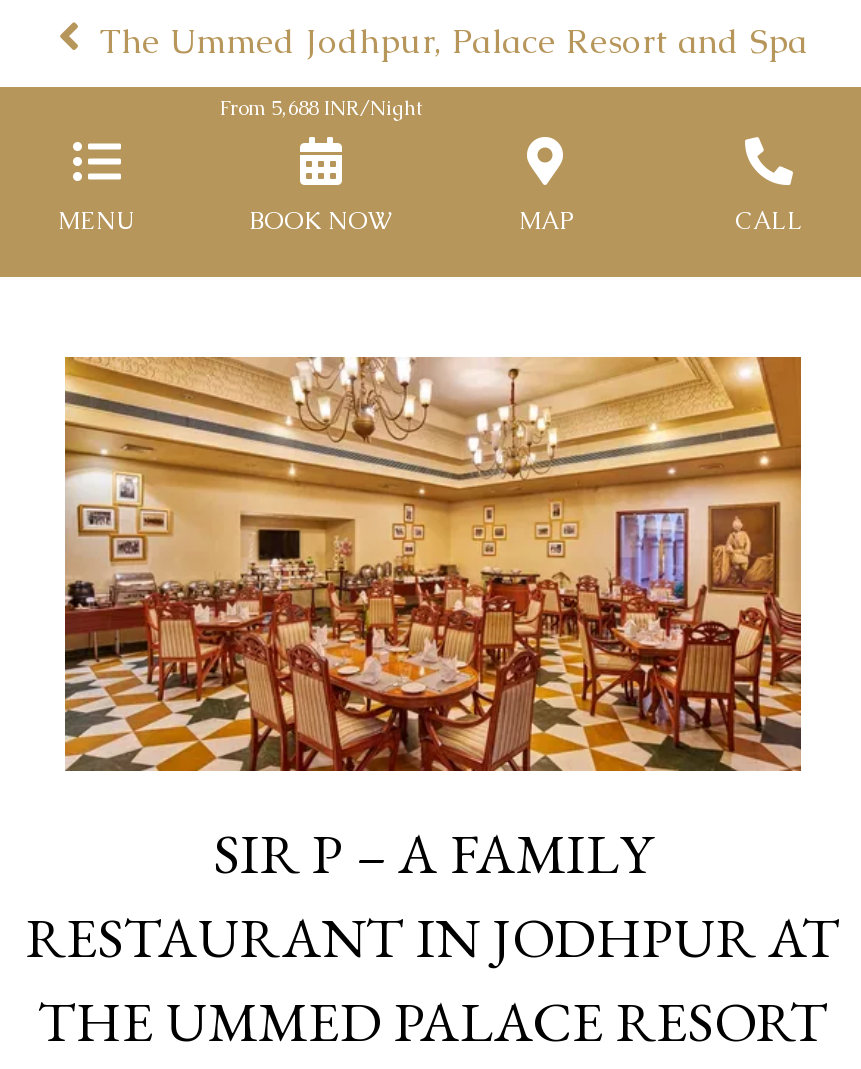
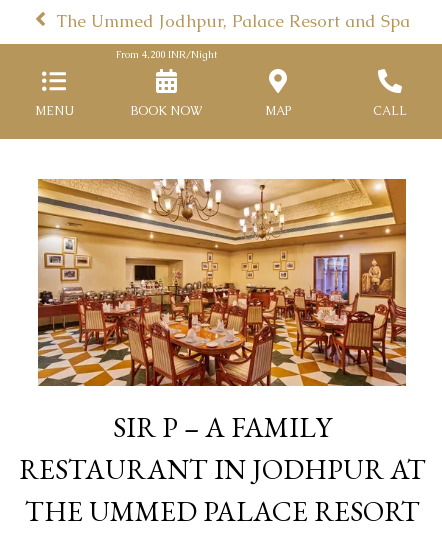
- From 5,688 INR/Night
+ From 4,200 INR/Night
